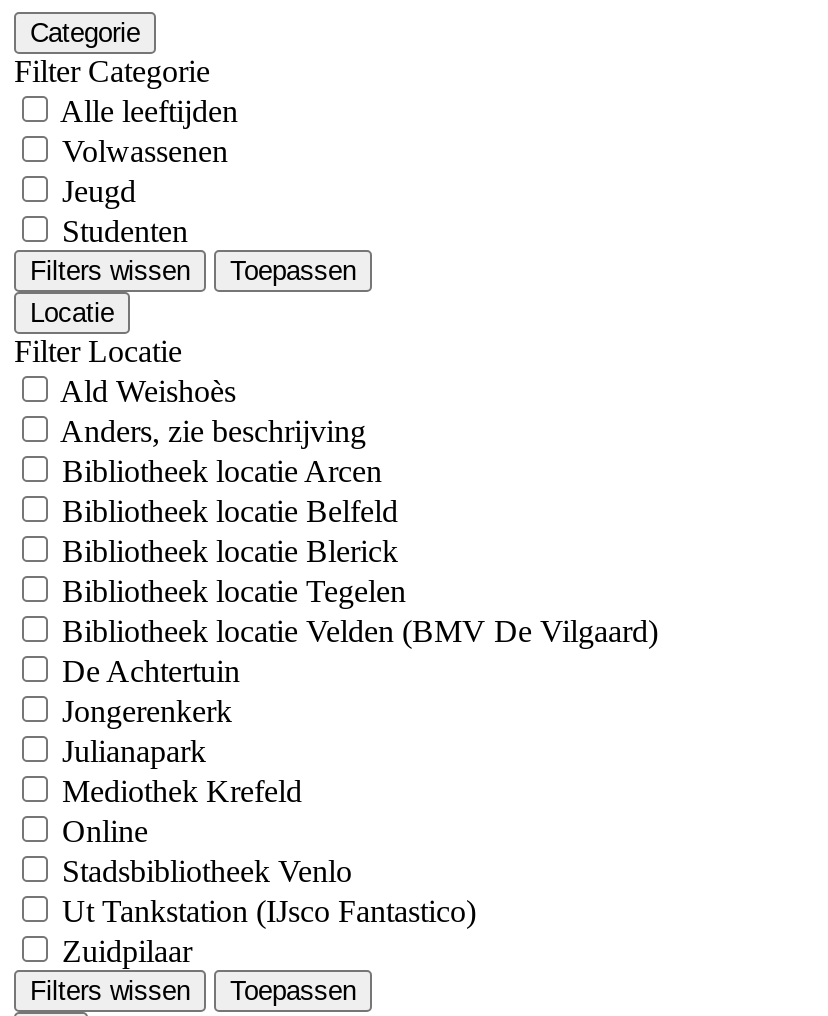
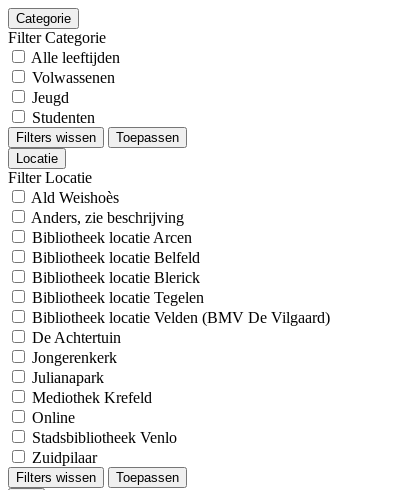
- Ut Tankstation (IJsco Fantastico)
